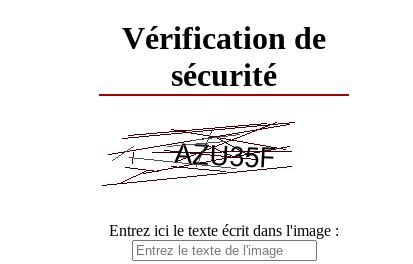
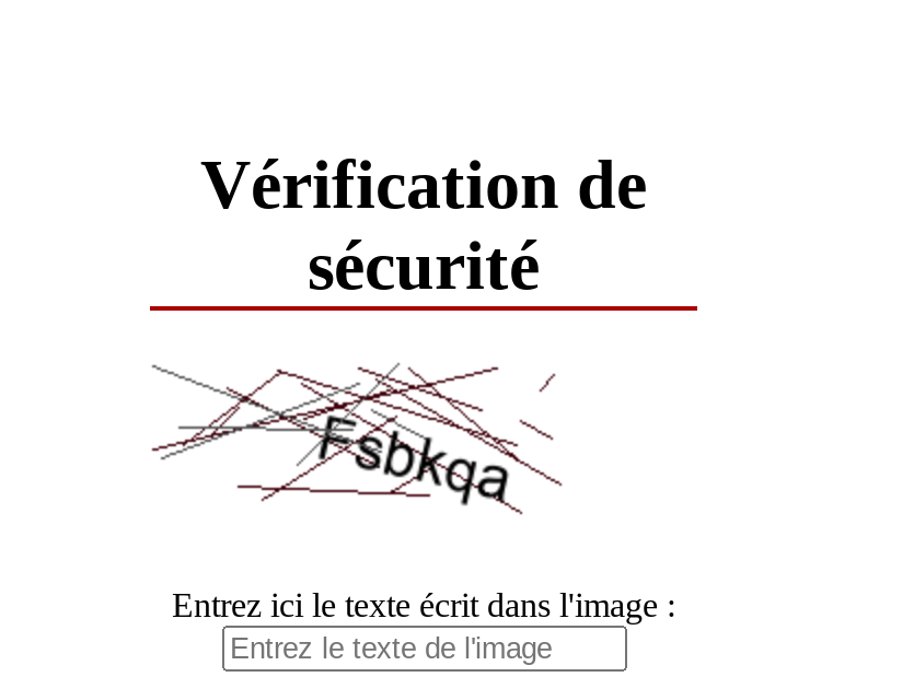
- [image]
+ [image]
